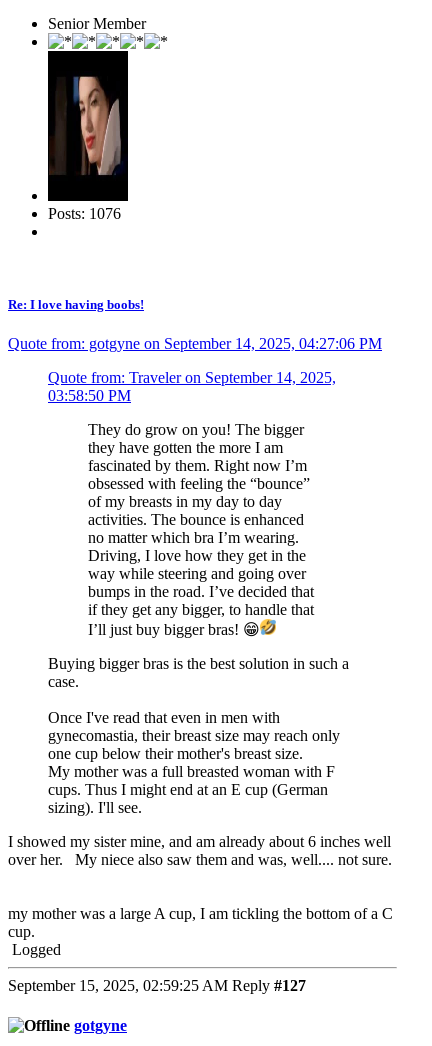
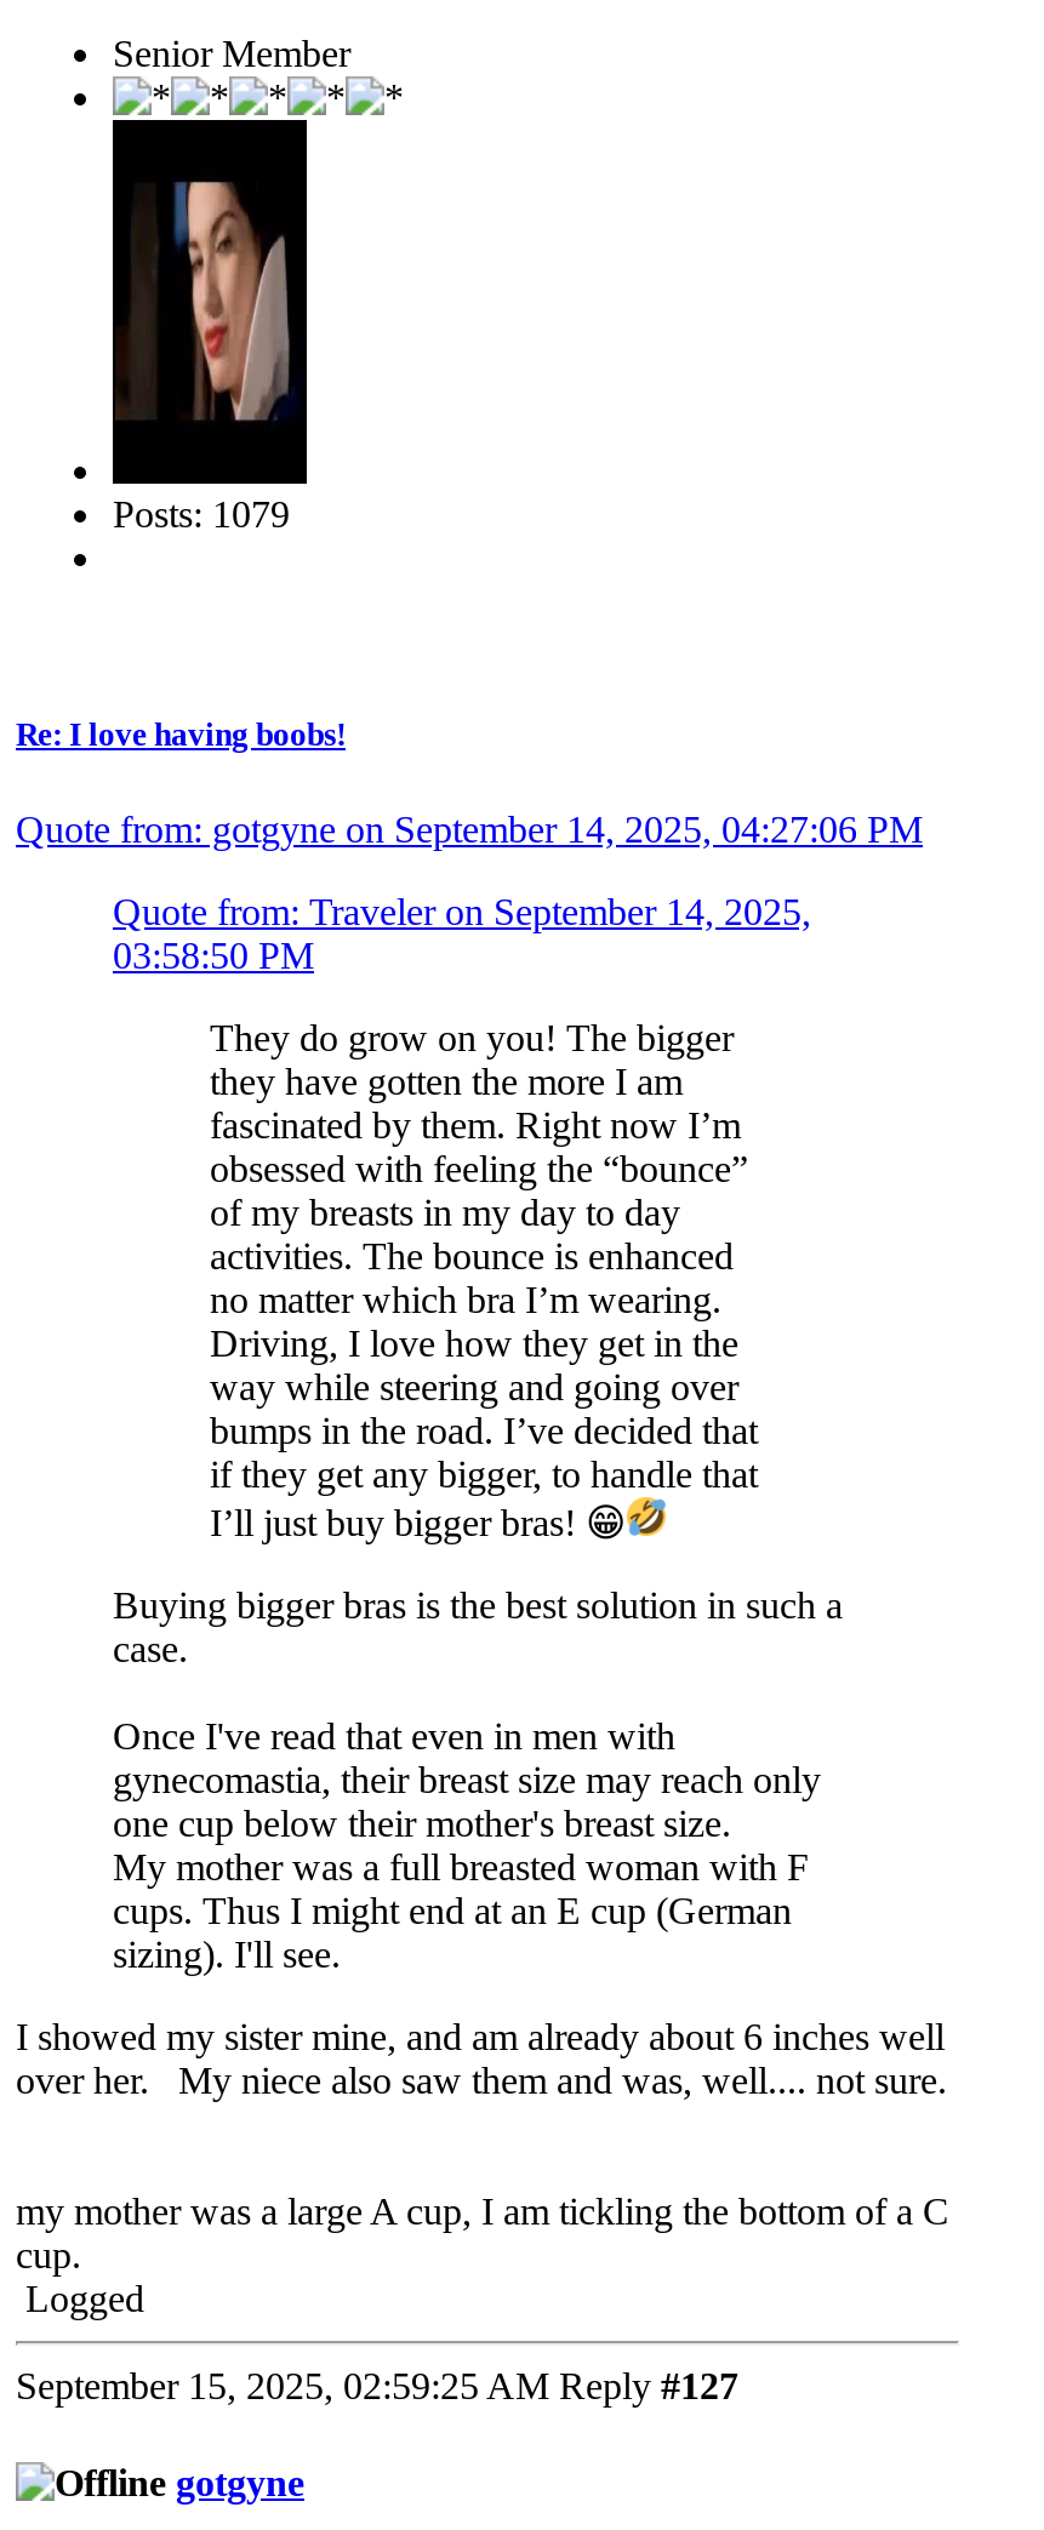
- Posts: 1076
+ Posts: 1079
